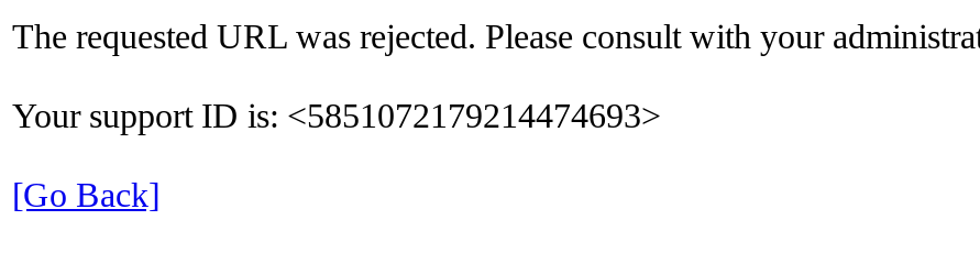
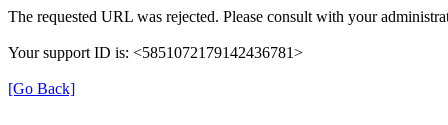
- Your support ID is: <5851072179214474693>
+ Your support ID is: <5851072179142436781>
